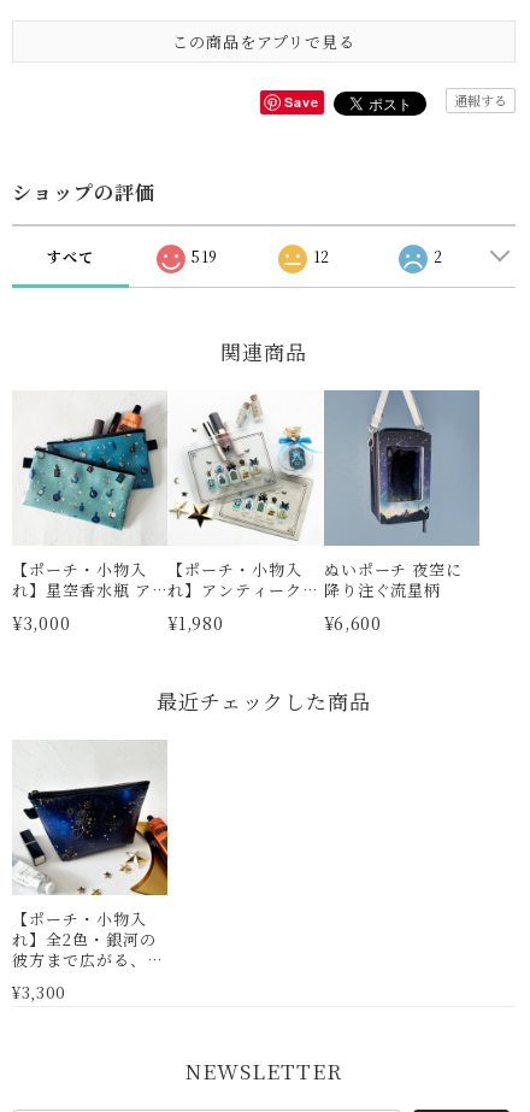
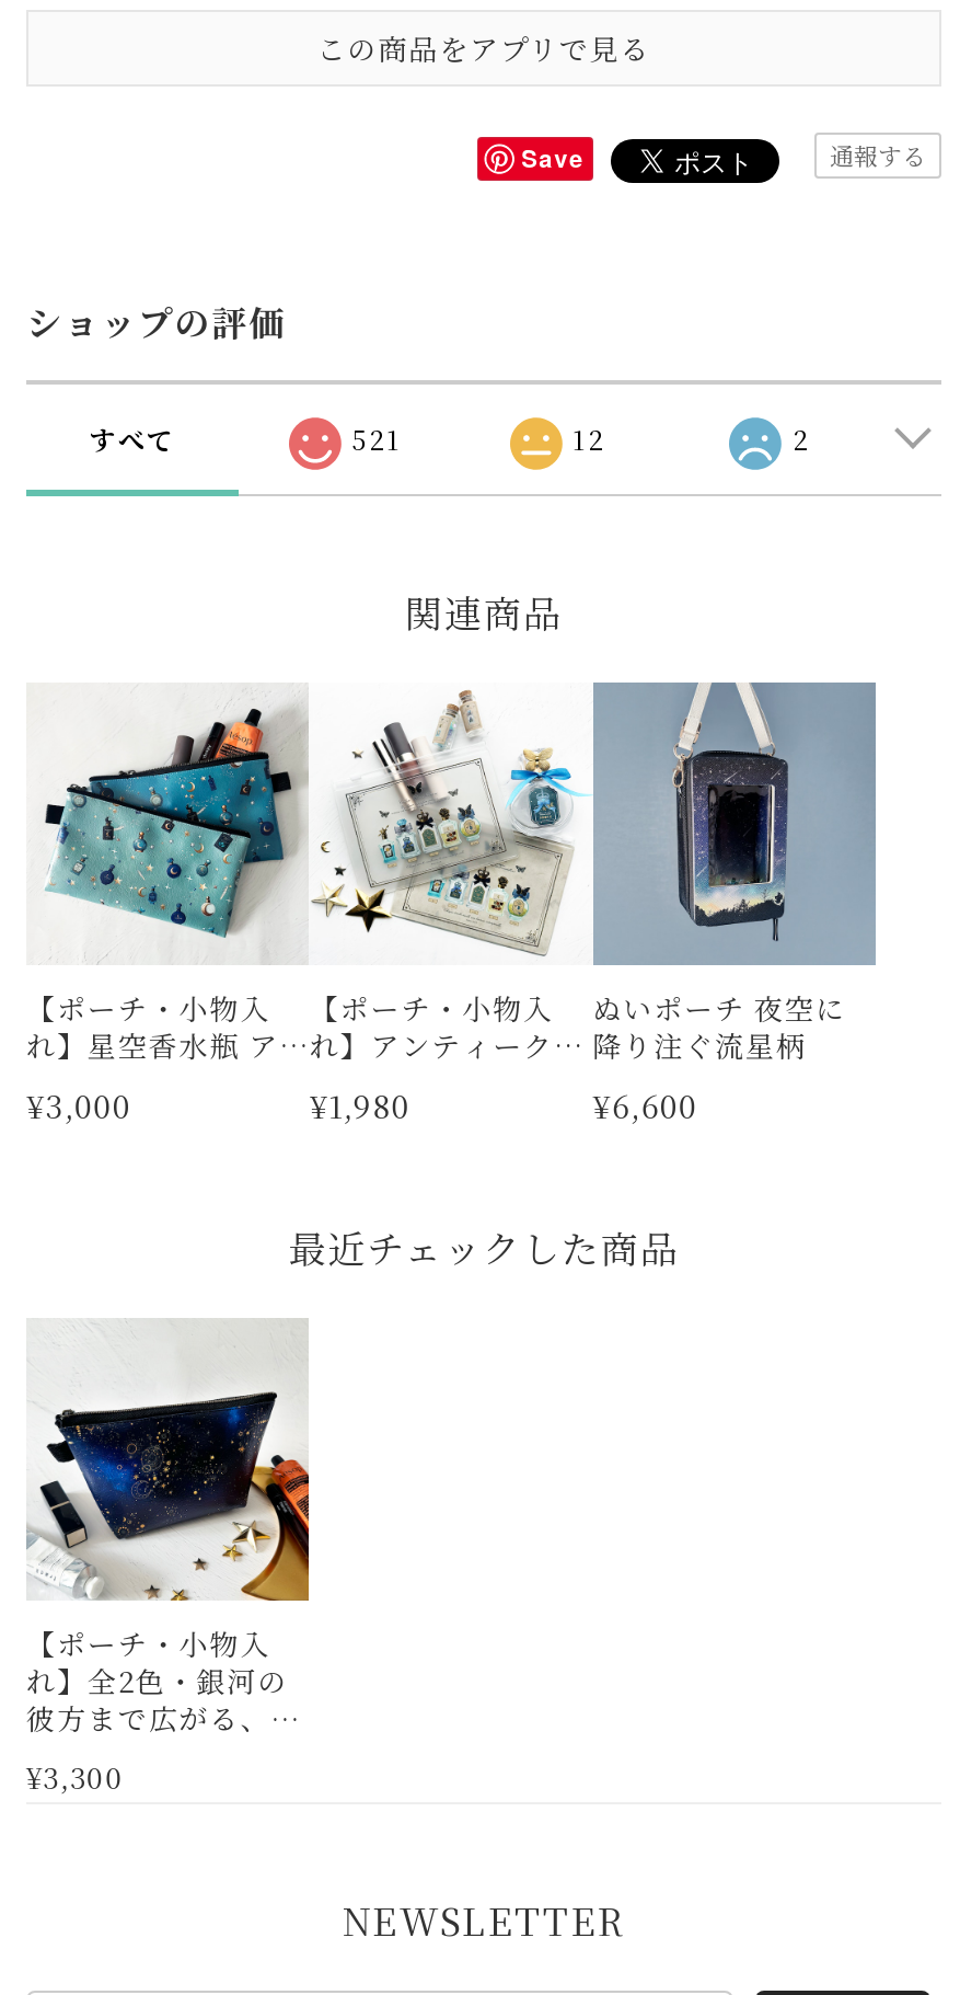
- 519
+ 521
